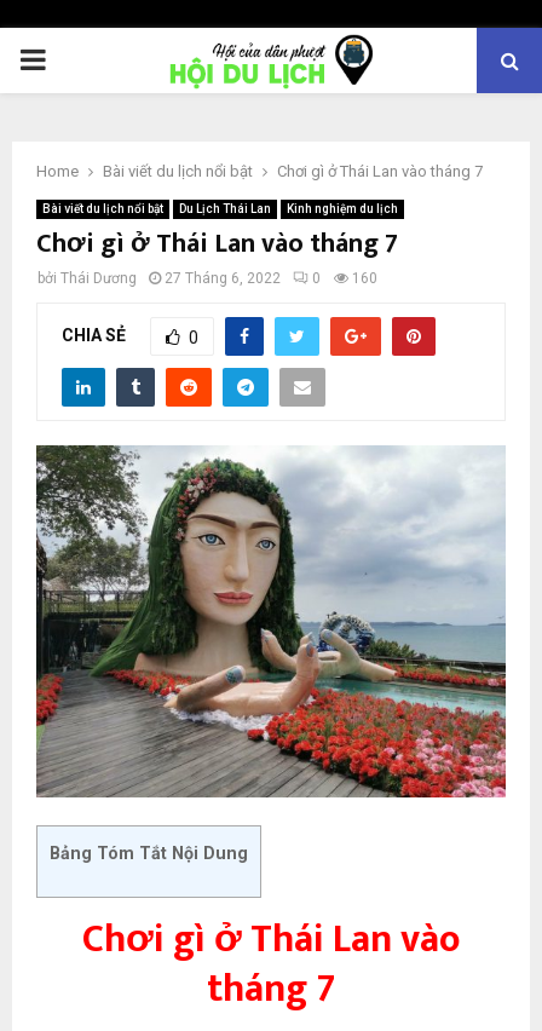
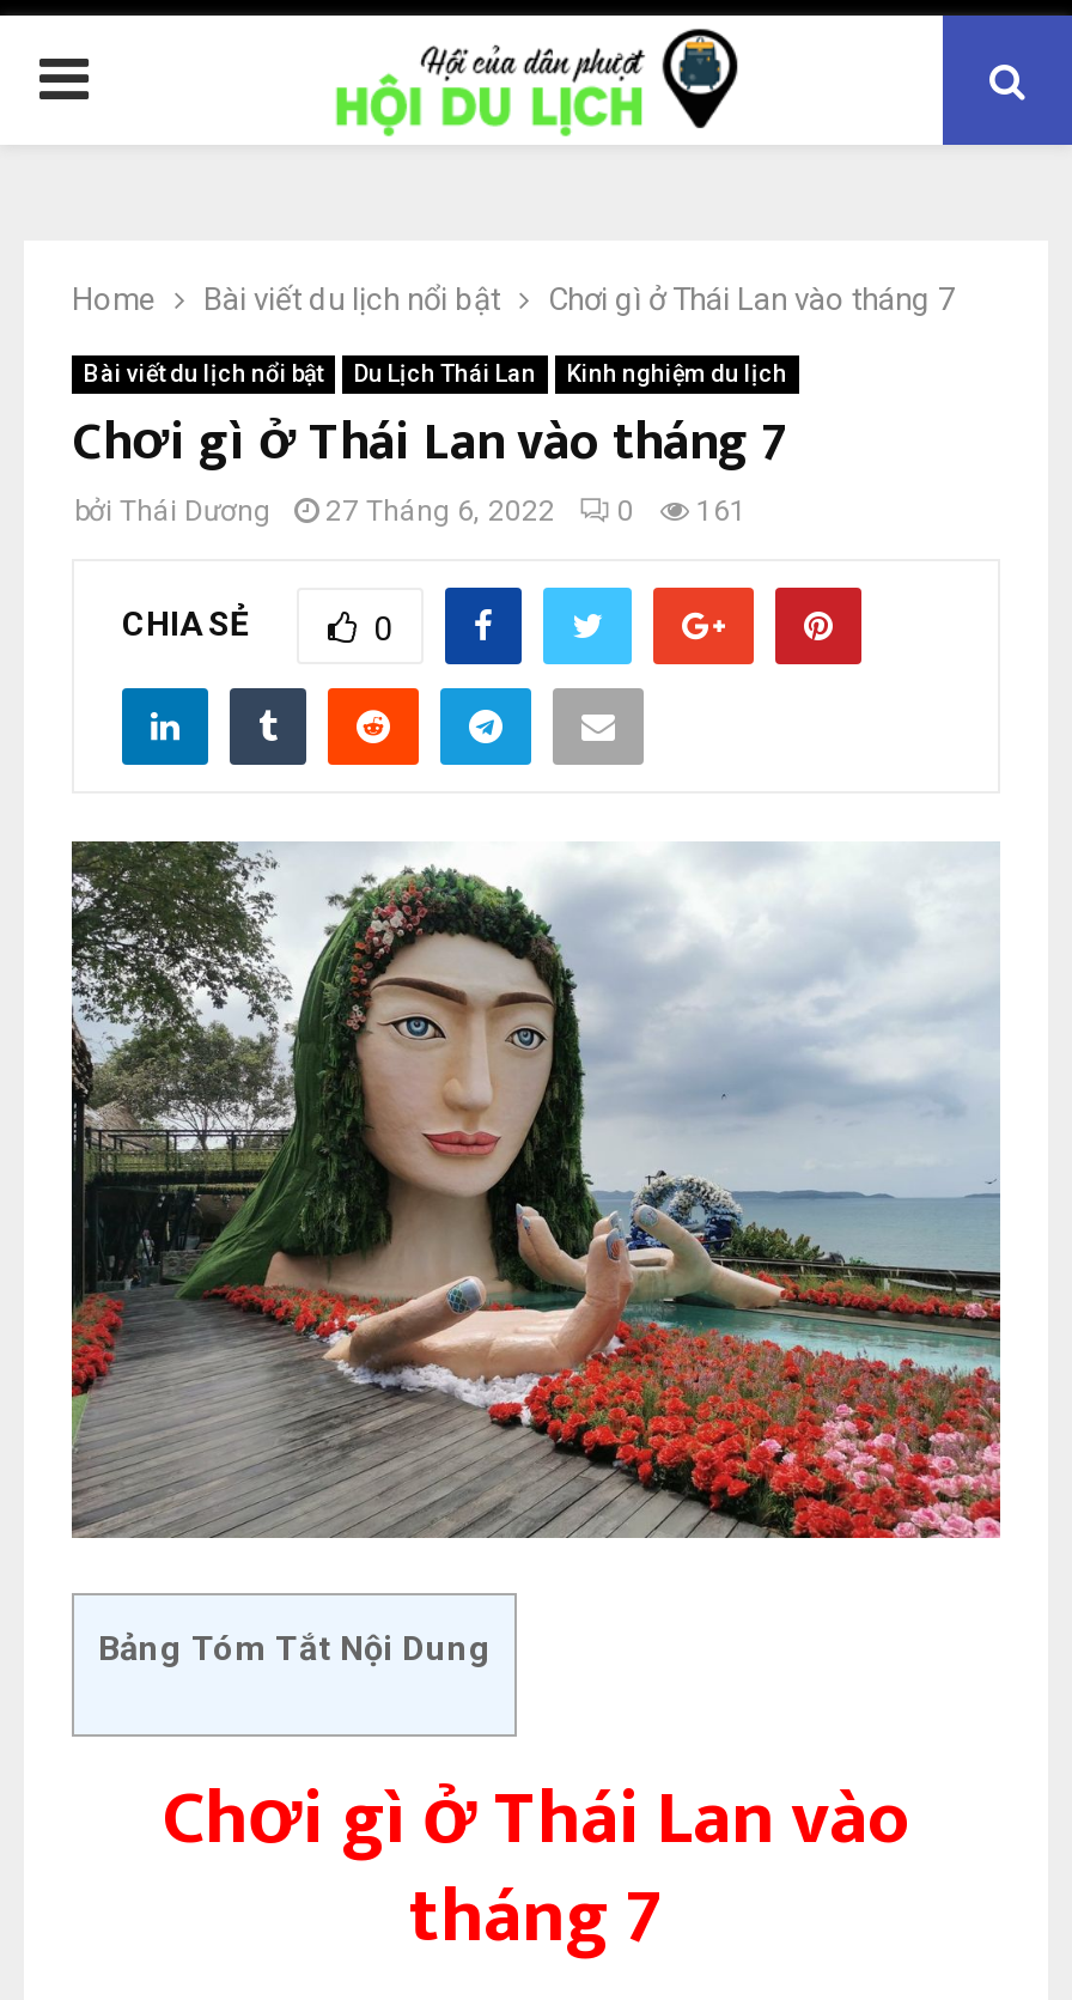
- bởi Thái Dương 27 Tháng 6, 2022 0 160
+ bởi Thái Dương 27 Tháng 6, 2022 0 161
